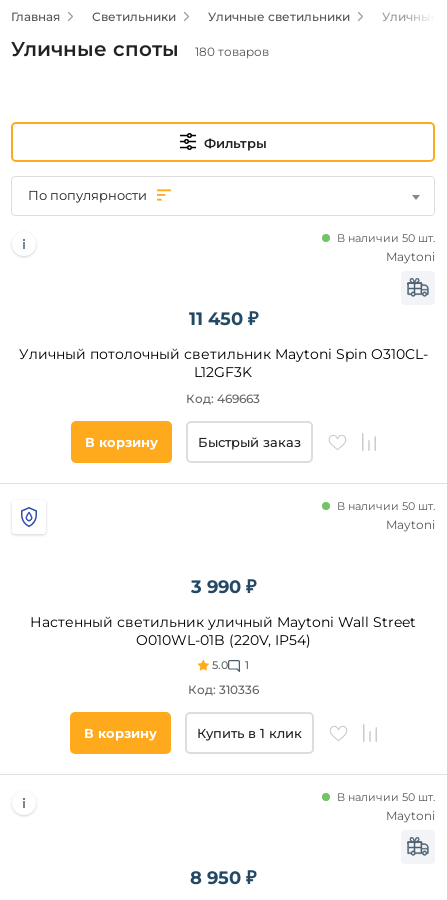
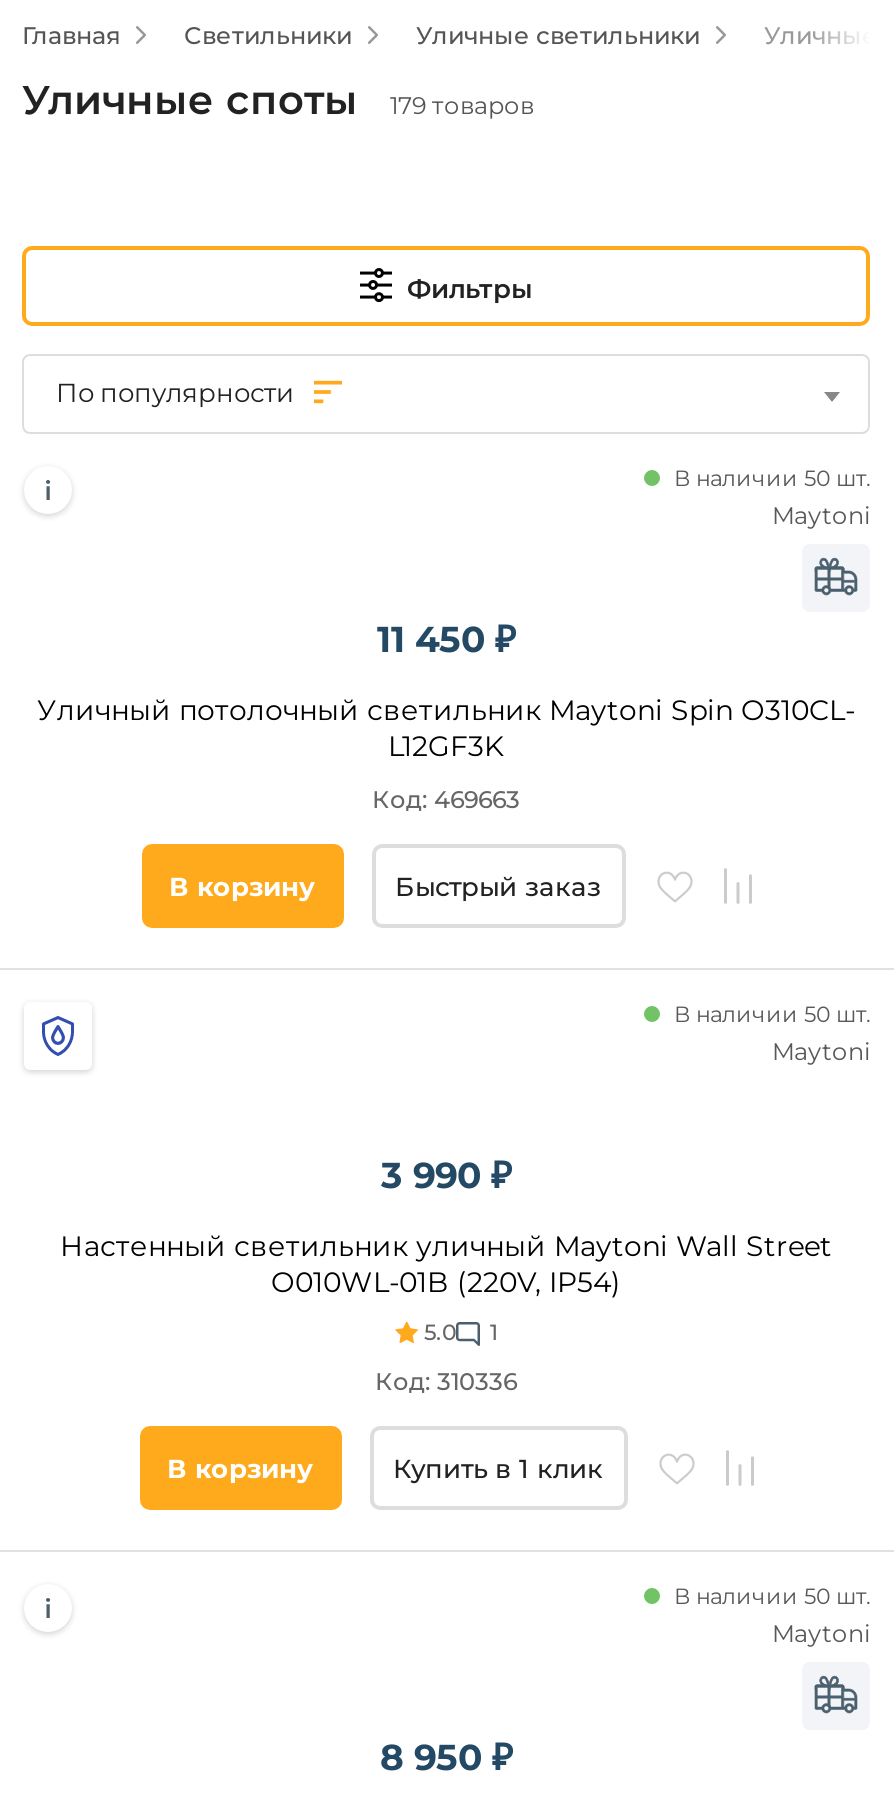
- 180 товаров
+ 179 товаров
